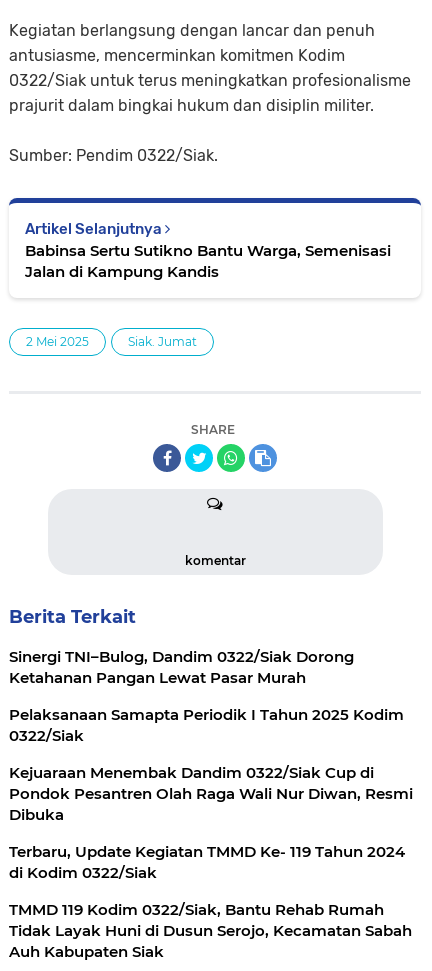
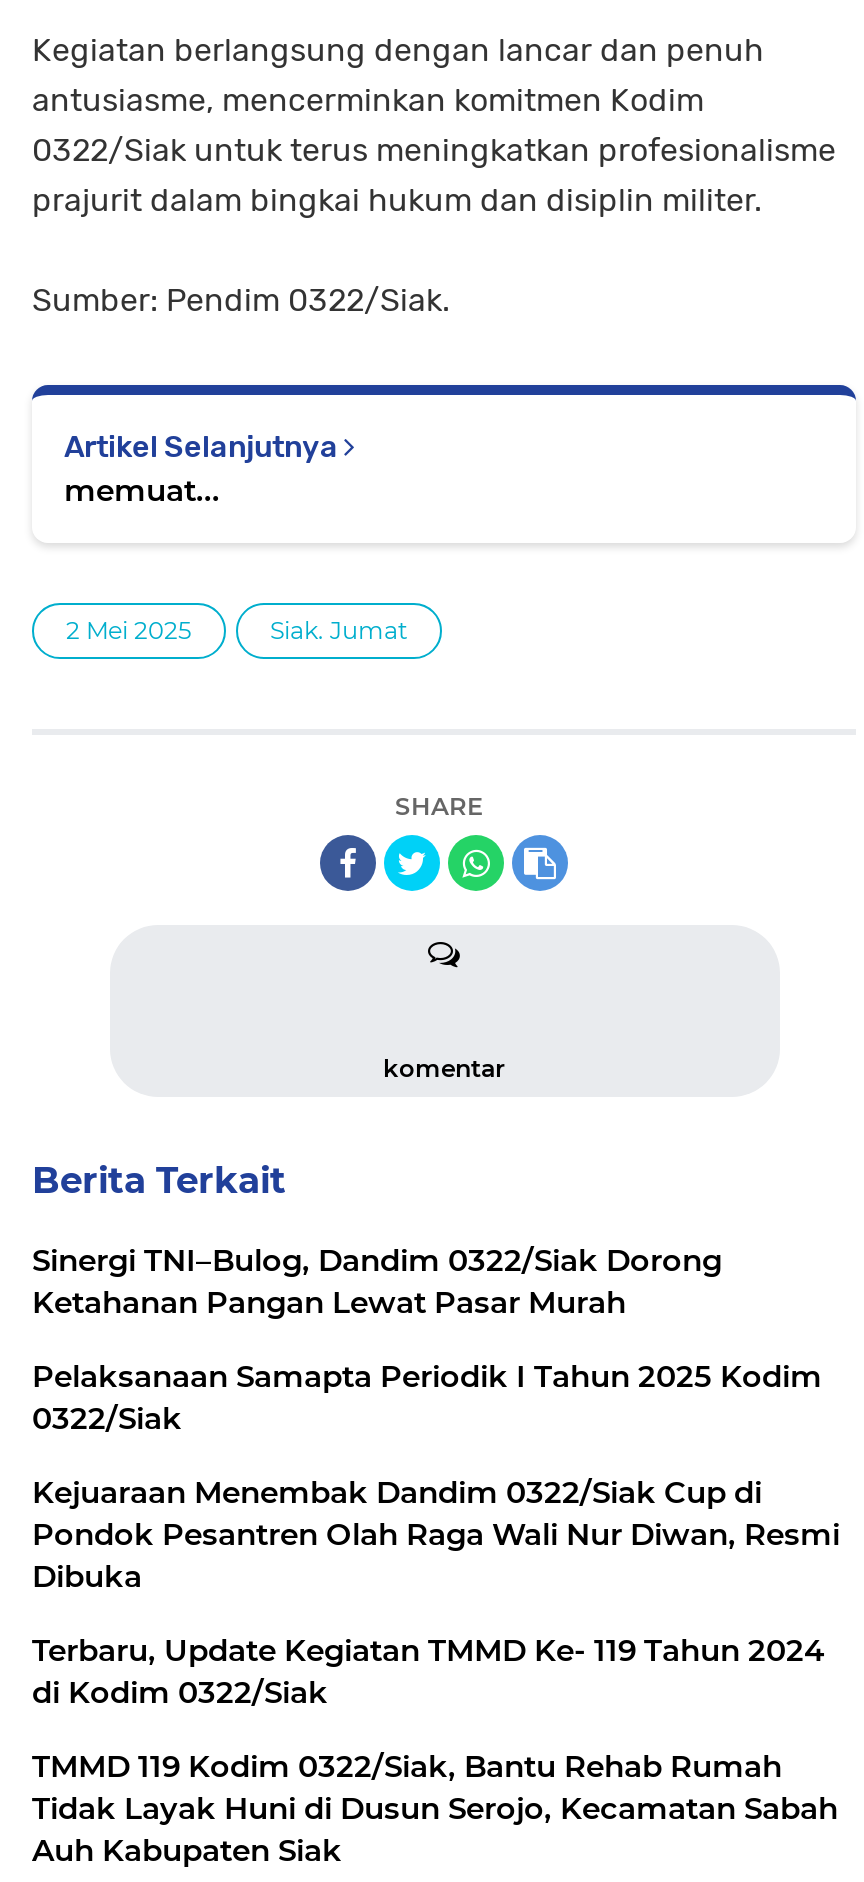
- Babinsa Sertu Sutikno Bantu Warga, Semenisasi
- Jalan di Kampung Kandis
+ memuat...
